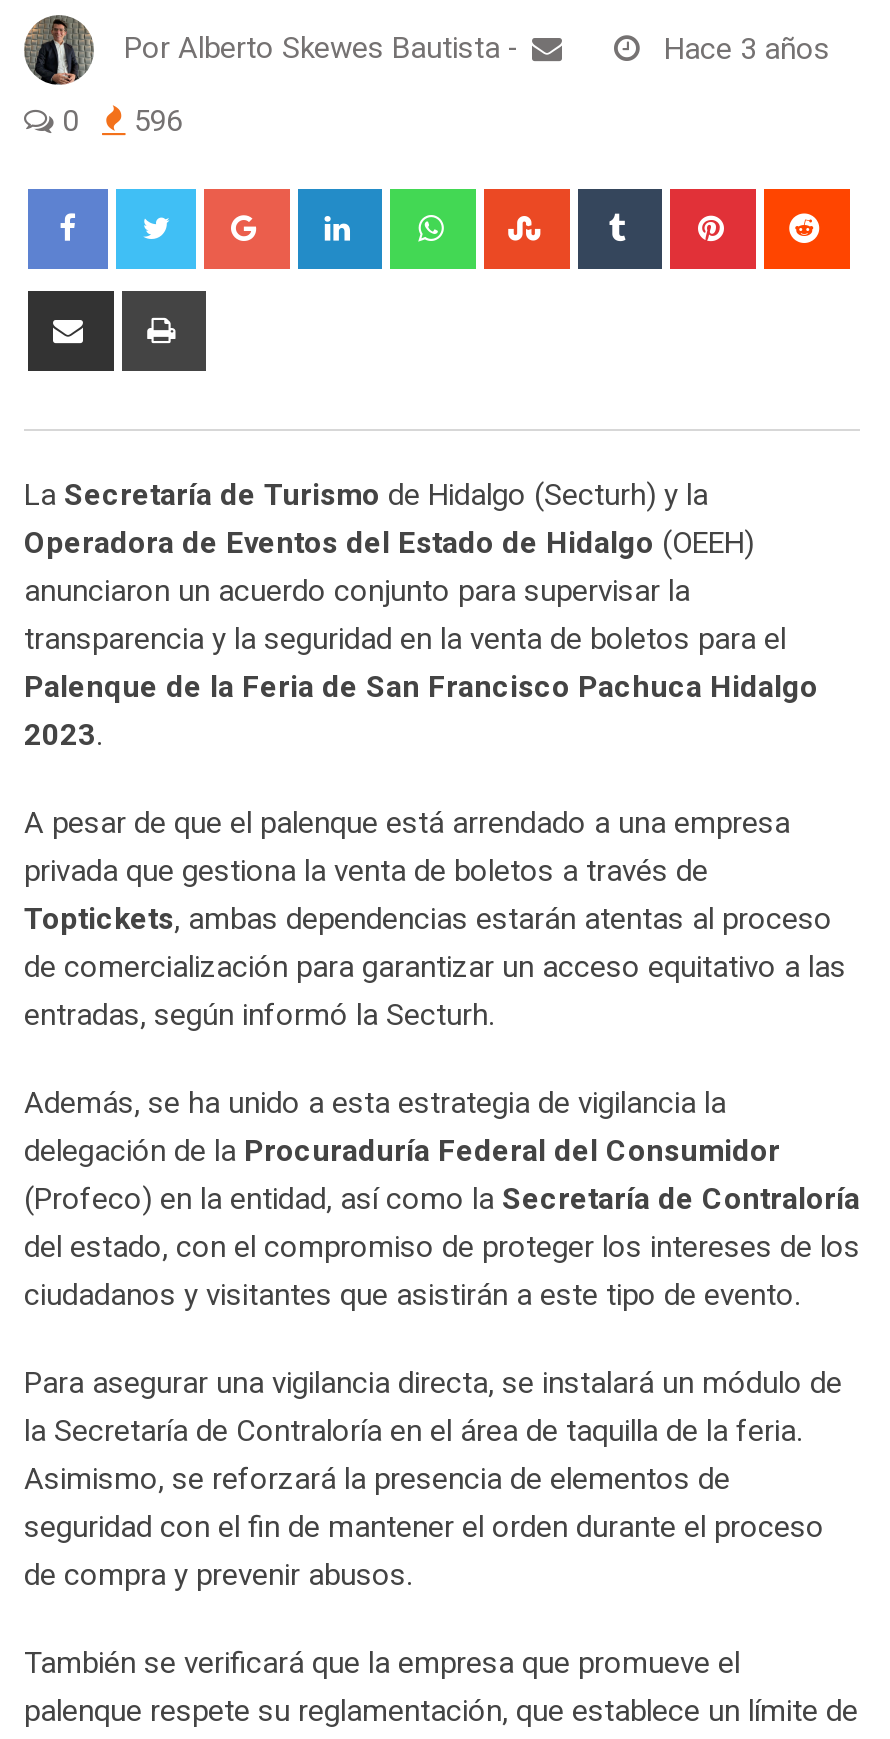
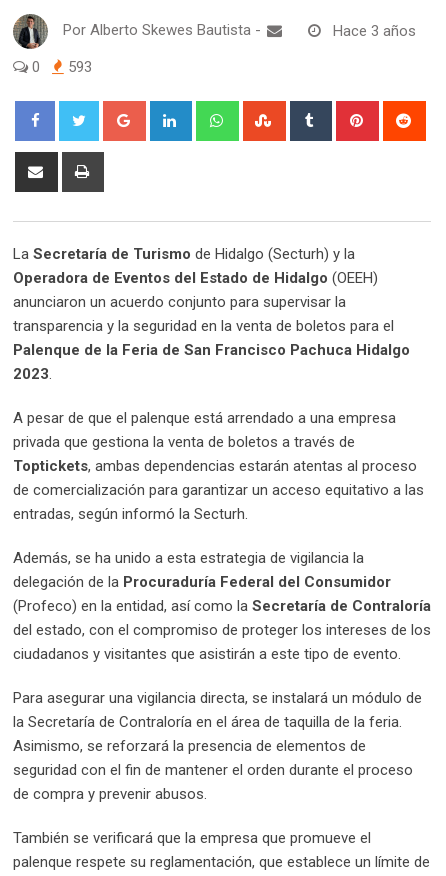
- 0 596
+ 0 593
